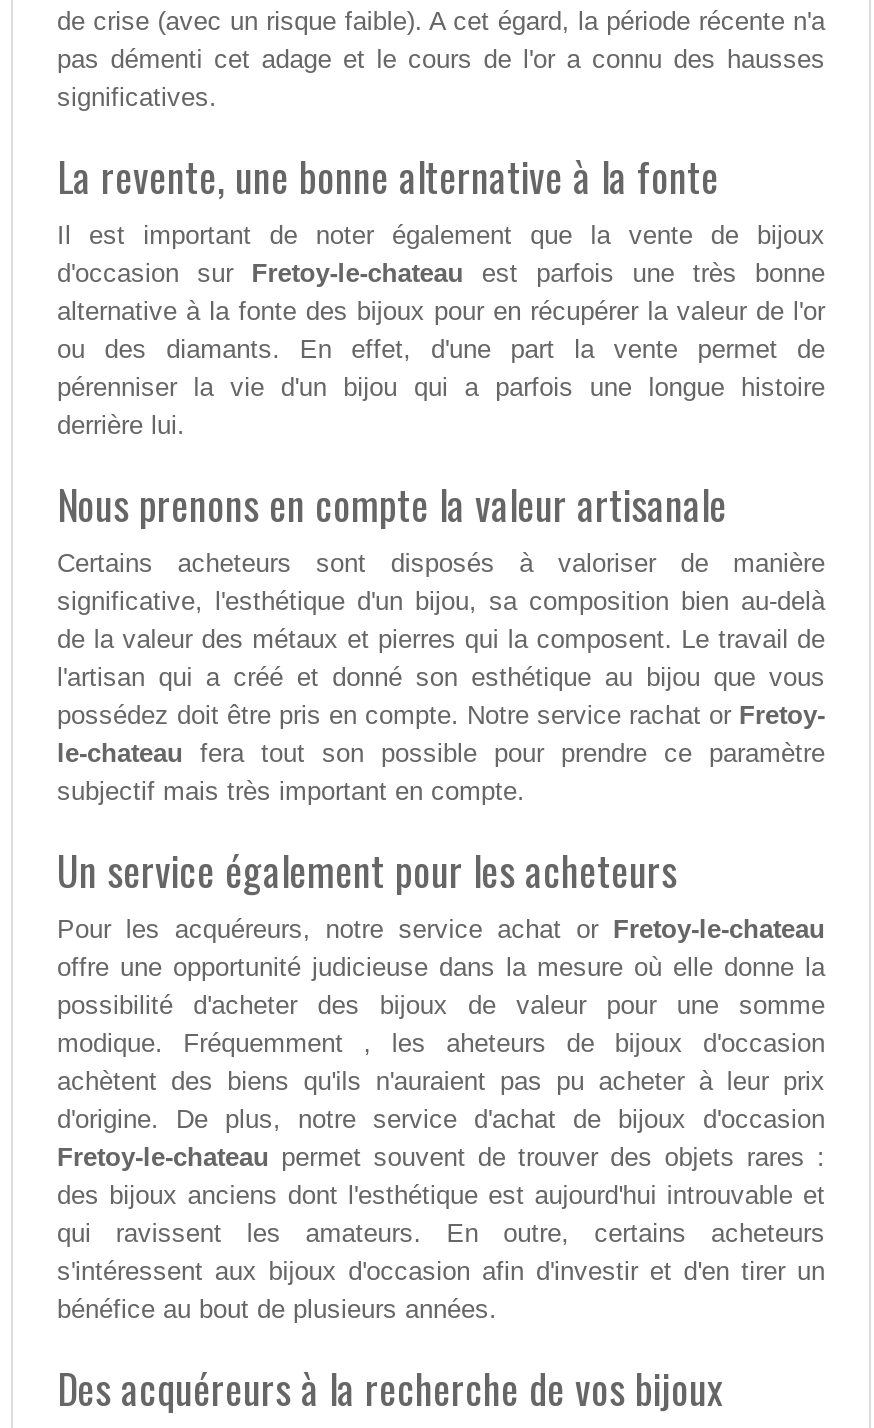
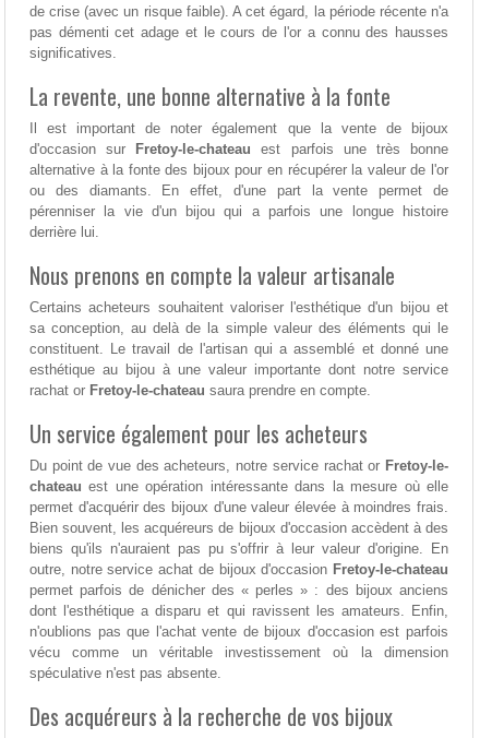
- Certains acheteurs sont disposés à valoriser de manière
- significative, l'esthétique d'un bijou, sa composition bien au-delà
- de la valeur des métaux et pierres qui la composent. Le travail de
- l'artisan qui a créé et donné son esthétique au bijou que vous
- possédez doit être pris en compte. Notre service rachat or Fretoy-
- le-chateau fera tout son possible pour prendre ce paramètre
- subjectif mais très important en compte.
+ Certains acheteurs souhaitent valoriser l'esthétique d'un bijou et
+ sa conception, au delà de la simple valeur des éléments qui le
+ constituent. Le travail de l'artisan qui a assemblé et donné une
+ esthétique au bijou à une valeur importante dont notre service
+ rachat or Fretoy-le-chateau saura prendre en compte.

- Pour les acquéreurs, notre service achat or Fretoy-le-chateau
- offre une opportunité judicieuse dans la mesure où elle donne la
- possibilité d'acheter des bijoux de valeur pour une somme
- modique. Fréquemment , les aheteurs de bijoux d'occasion
- achètent des biens qu'ils n'auraient pas pu acheter à leur prix
- d'origine. De plus, notre service d'achat de bijoux d'occasion
- Fretoy-le-chateau permet souvent de trouver des objets rares :
- des bijoux anciens dont l'esthétique est aujourd'hui introuvable et
- qui ravissent les amateurs. En outre, certains acheteurs
- s'intéressent aux bijoux d'occasion afin d'investir et d'en tirer un
- bénéfice au bout de plusieurs années.
+ Du point de vue des acheteurs, notre service rachat or Fretoy-le-
+ chateau est une opération intéressante dans la mesure où elle
+ permet d'acquérir des bijoux d'une valeur élevée à moindres frais.
+ Bien souvent, les acquéreurs de bijoux d'occasion accèdent à des
+ biens qu'ils n'auraient pas pu s'offrir à leur valeur d'origine. En
+ outre, notre service achat de bijoux d'occasion Fretoy-le-chateau
+ permet parfois de dénicher des « perles » : des bijoux anciens
+ dont l'esthétique a disparu et qui ravissent les amateurs. Enfin,
+ n'oublions pas que l'achat vente de bijoux d'occasion est parfois
+ vécu comme un véritable investissement où la dimension
+ spéculative n'est pas absente.
